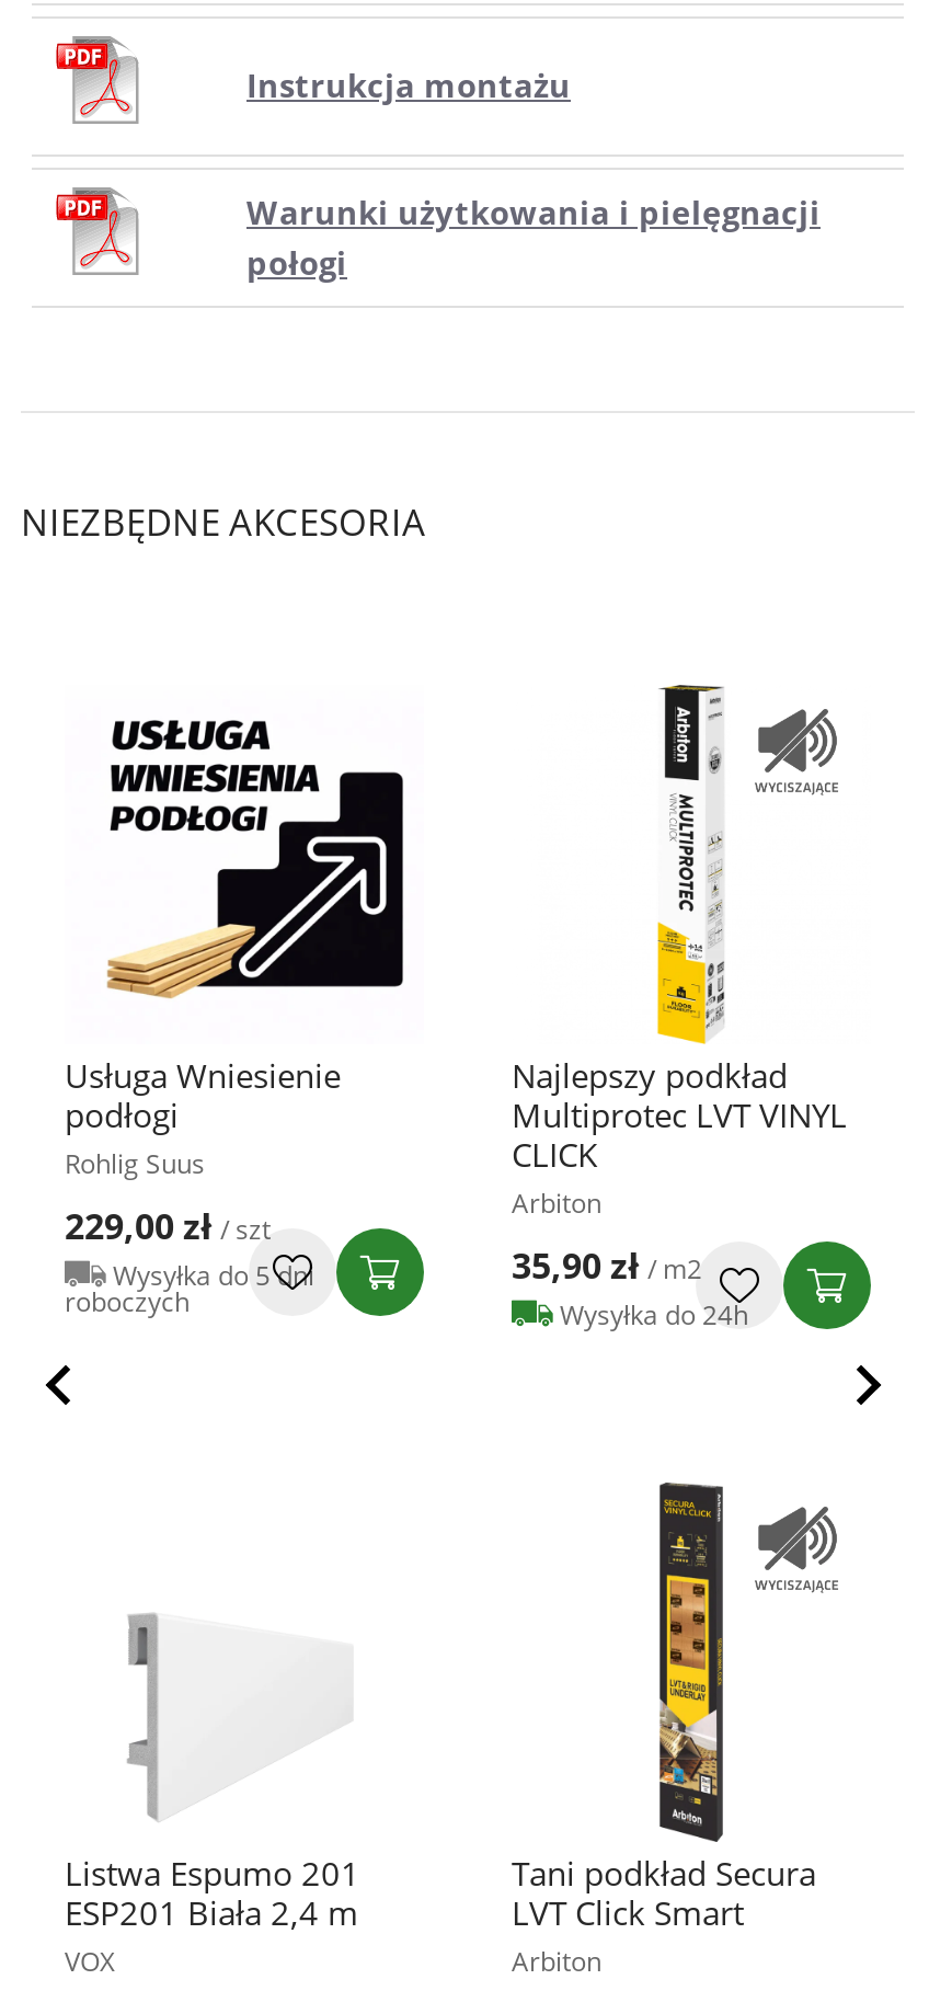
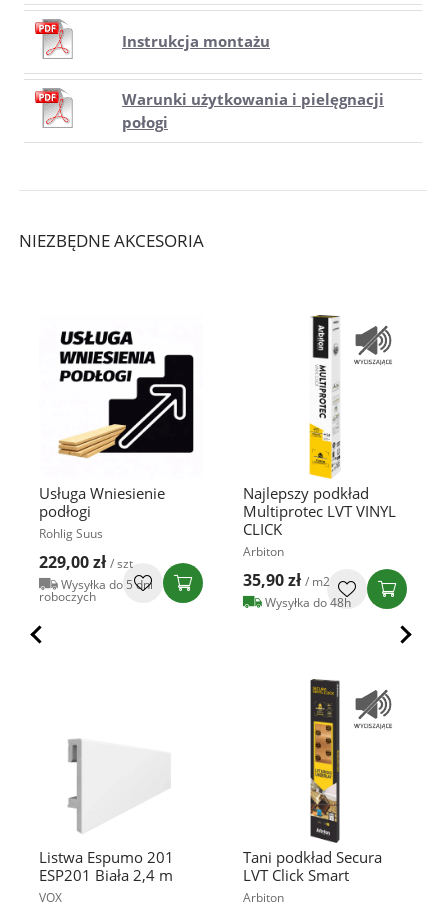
- Wysyłka do 24h
+ Wysyłka do 48h
